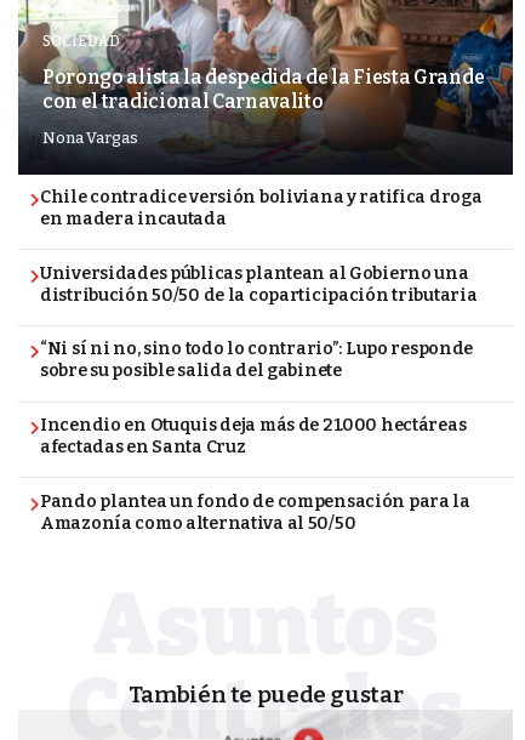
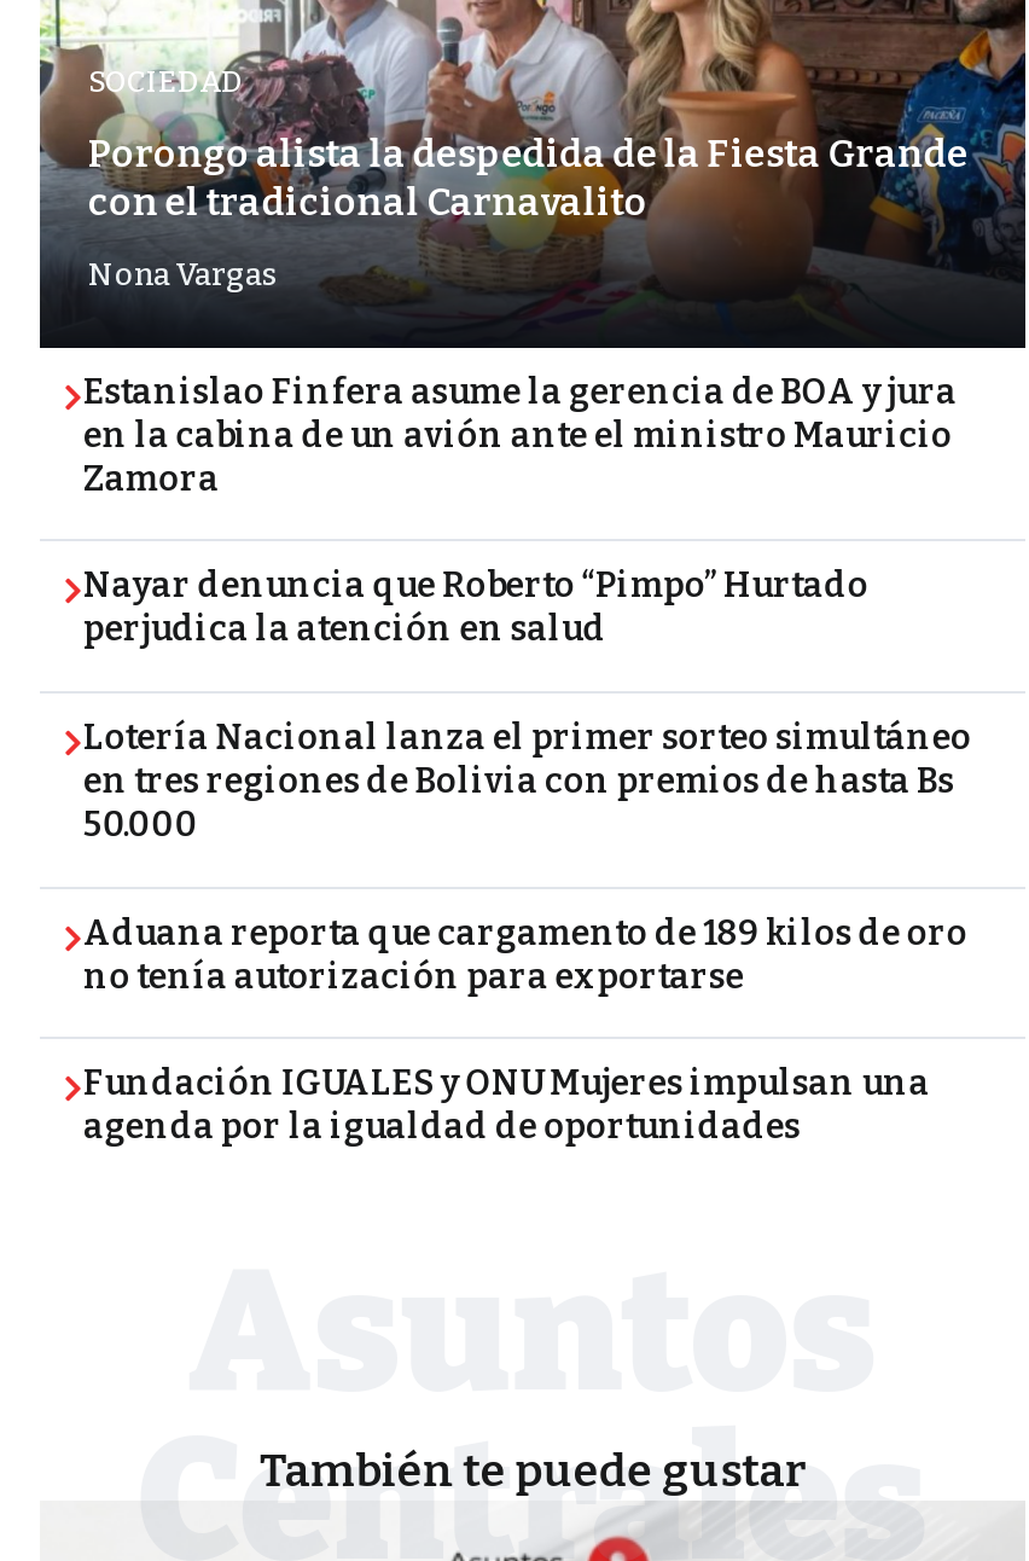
- Chile contradice versión boliviana y ratifica droga
- en madera incautada
+ Estanislao Finfera asume la gerencia de BOA y jura
+ en la cabina de un avión ante el ministro Mauricio
+ Zamora

- Universidades públicas plantean al Gobierno una
- distribución 50/50 de la coparticipación tributaria
+ Nayar denuncia que Roberto “Pimpo” Hurtado
+ perjudica la atención en salud

- “Ni sí ni no, sino todo lo contrario”: Lupo responde
- sobre su posible salida del gabinete
+ Lotería Nacional lanza el primer sorteo simultáneo
+ en tres regiones de Bolivia con premios de hasta Bs
+ 50.000

- Incendio en Otuquis deja más de 21.000 hectáreas
- afectadas en Santa Cruz
+ Aduana reporta que cargamento de 189 kilos de oro
+ no tenía autorización para exportarse

- Pando plantea un fondo de compensación para la
- Amazonía como alternativa al 50/50
+ Fundación IGUALES y ONU Mujeres impulsan una
+ agenda por la igualdad de oportunidades
